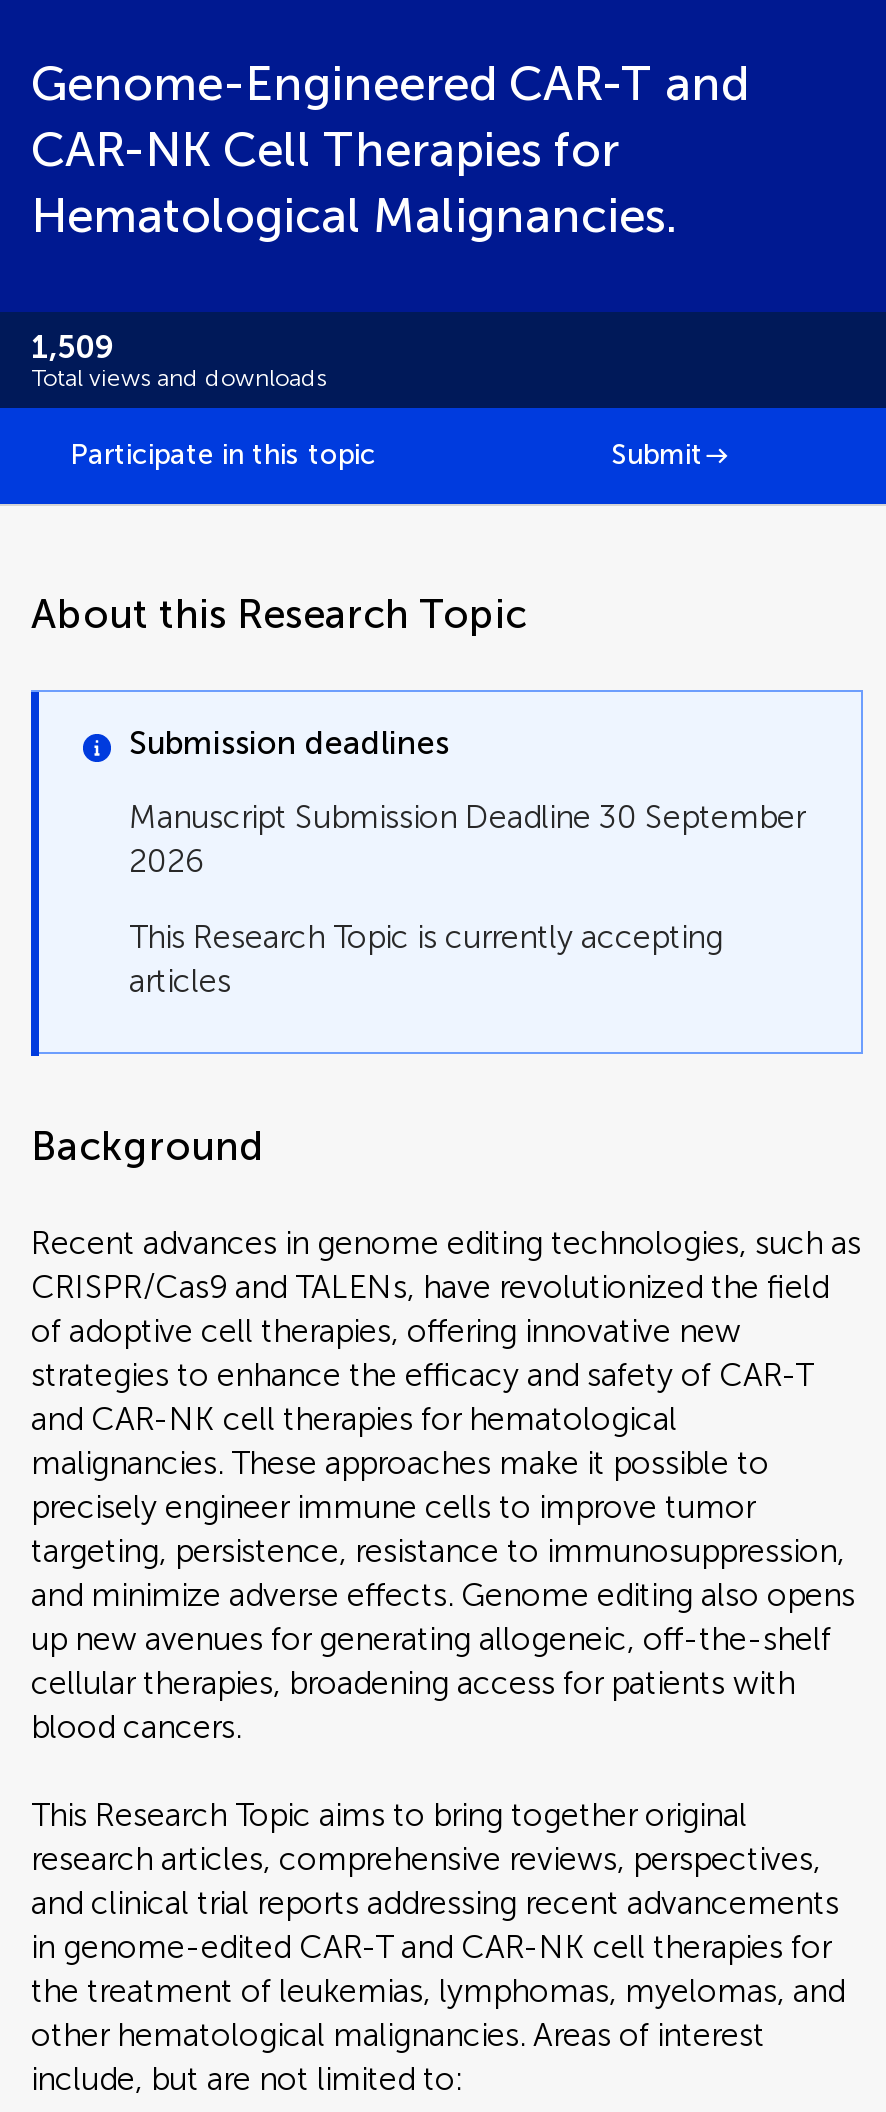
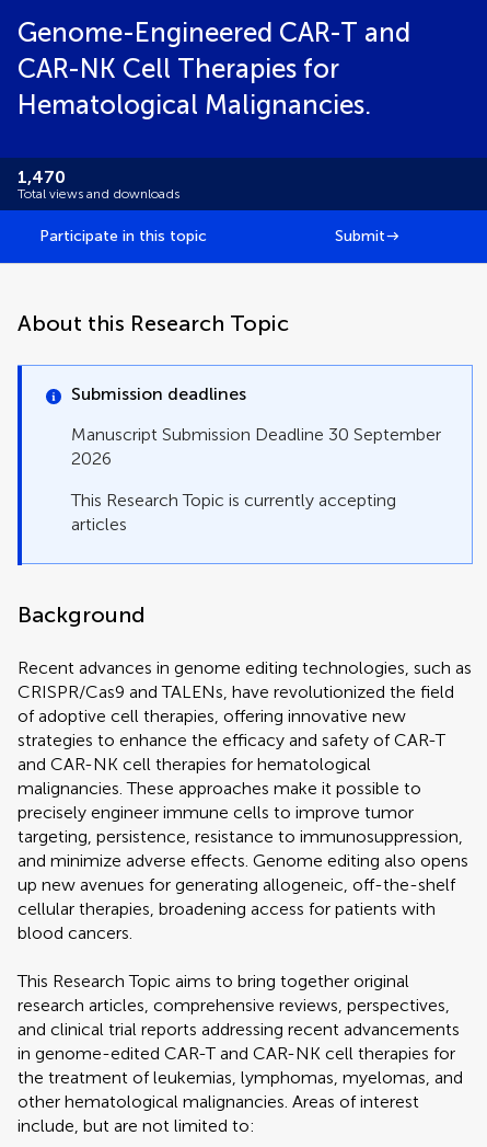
- 1,509
+ 1,470
